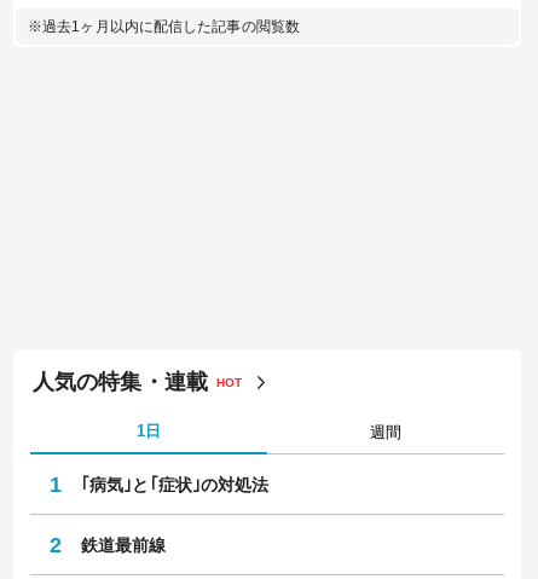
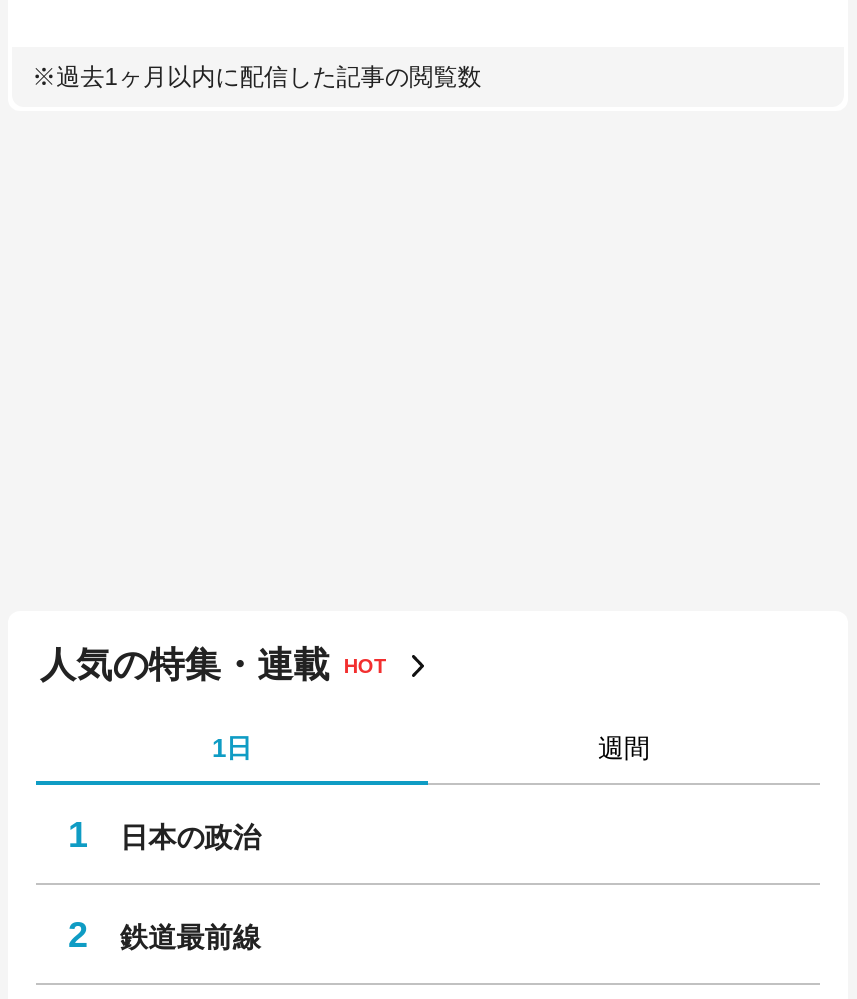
- ｢病気｣と｢症状｣の対処法
+ 日本の政治
